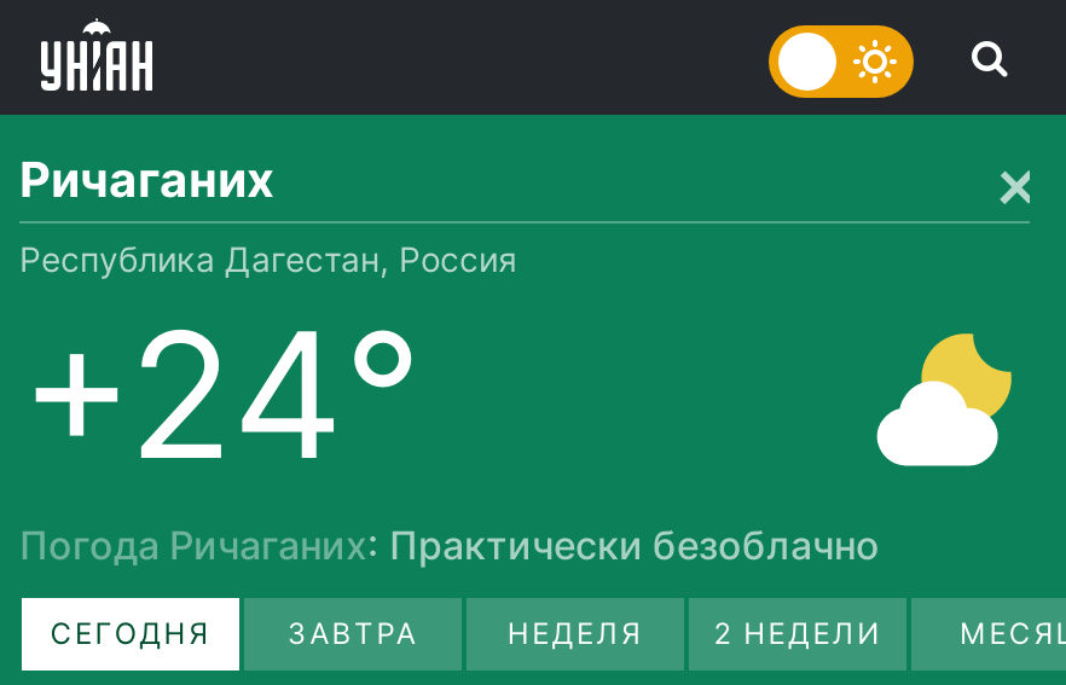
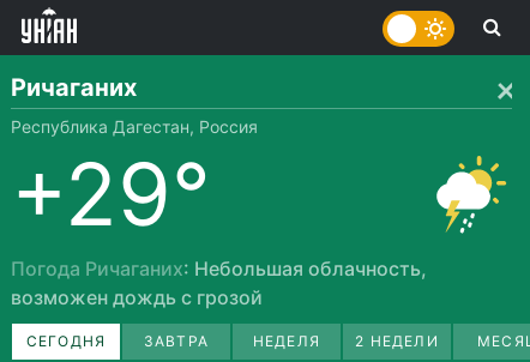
- [image]
- +24°
- Погода Ричаганих: Практически безоблачно
+ [image]
+ +29°
+ Погода Ричаганих: Небольшая облачность,
+ возможен дождь с грозой
